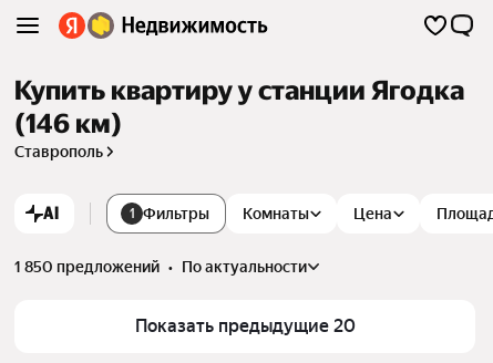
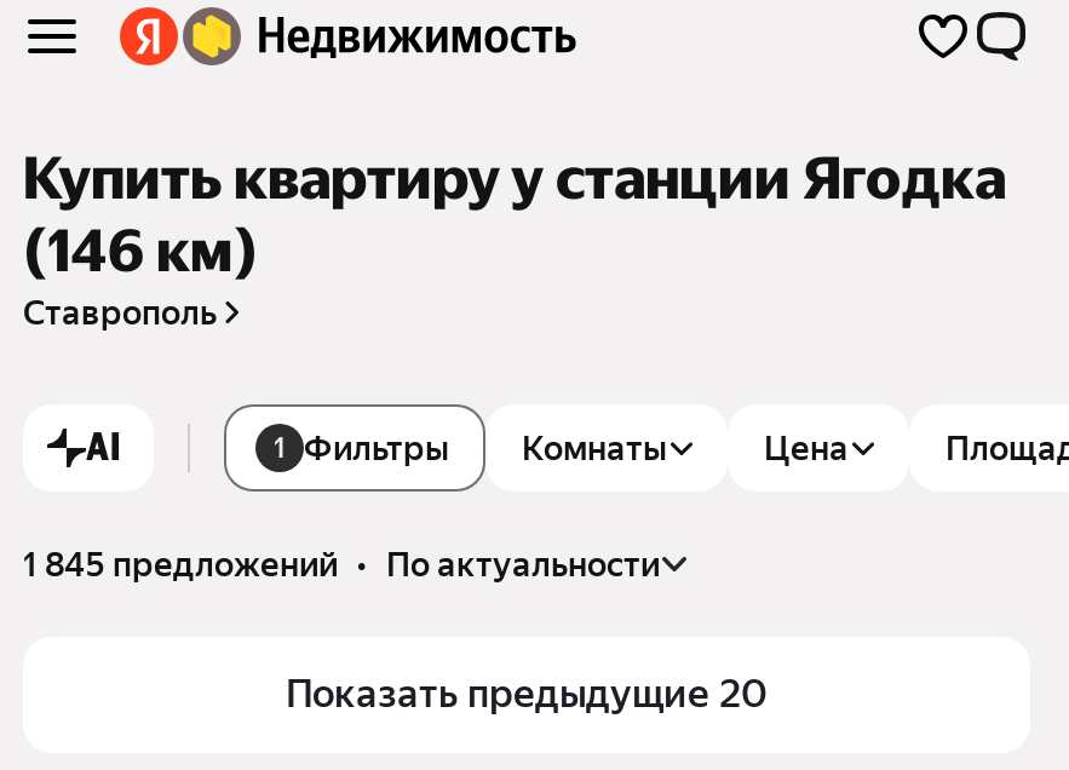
- 1 850 предложений • по актуальности
+ 1 845 предложений • по актуальности
